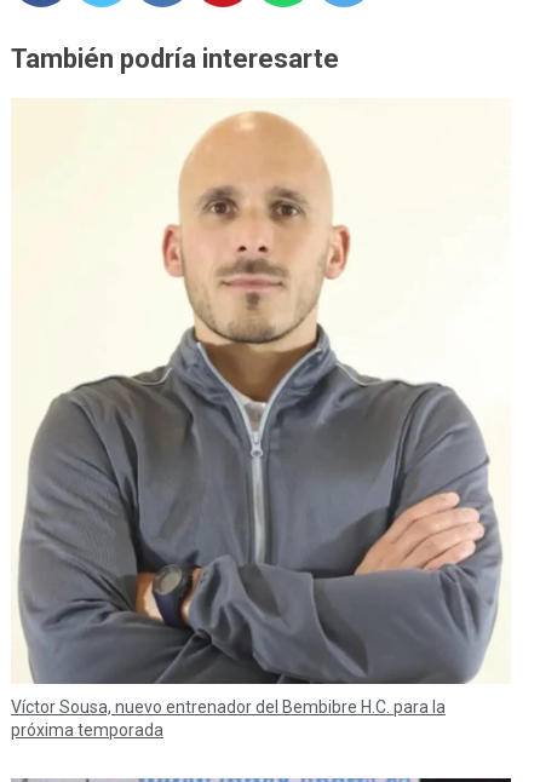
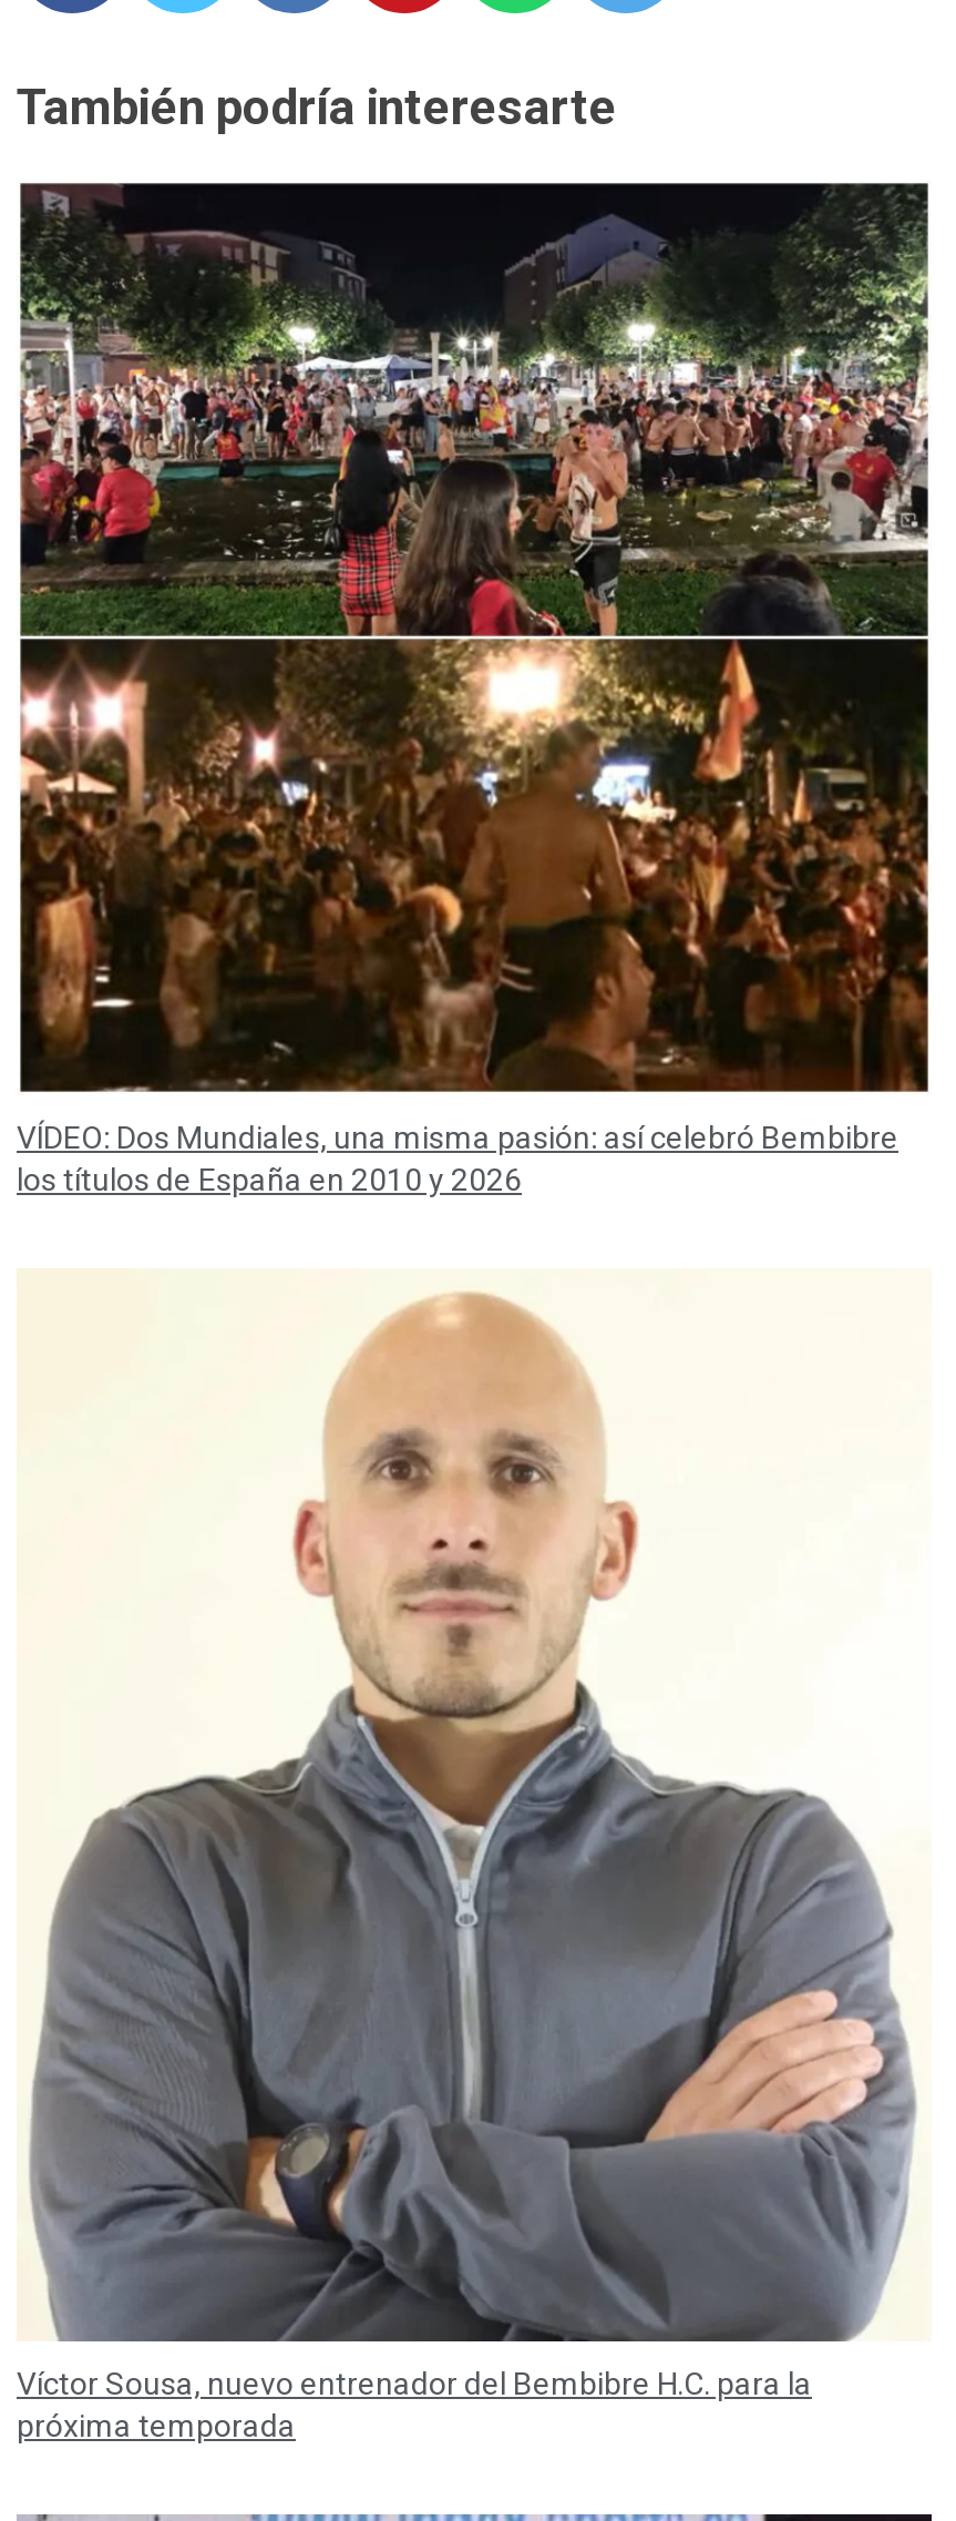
+ [image]
+ VÍDEO: Dos Mundiales, una misma pasión: así celebró Bembibre
+ los títulos de España en 2010 y 2026
